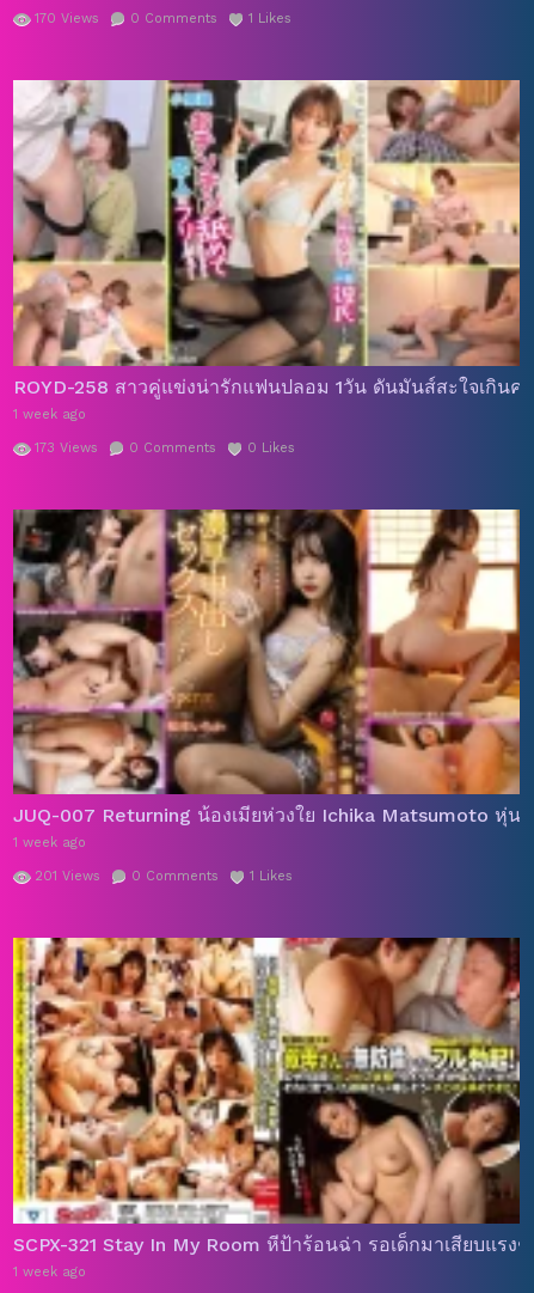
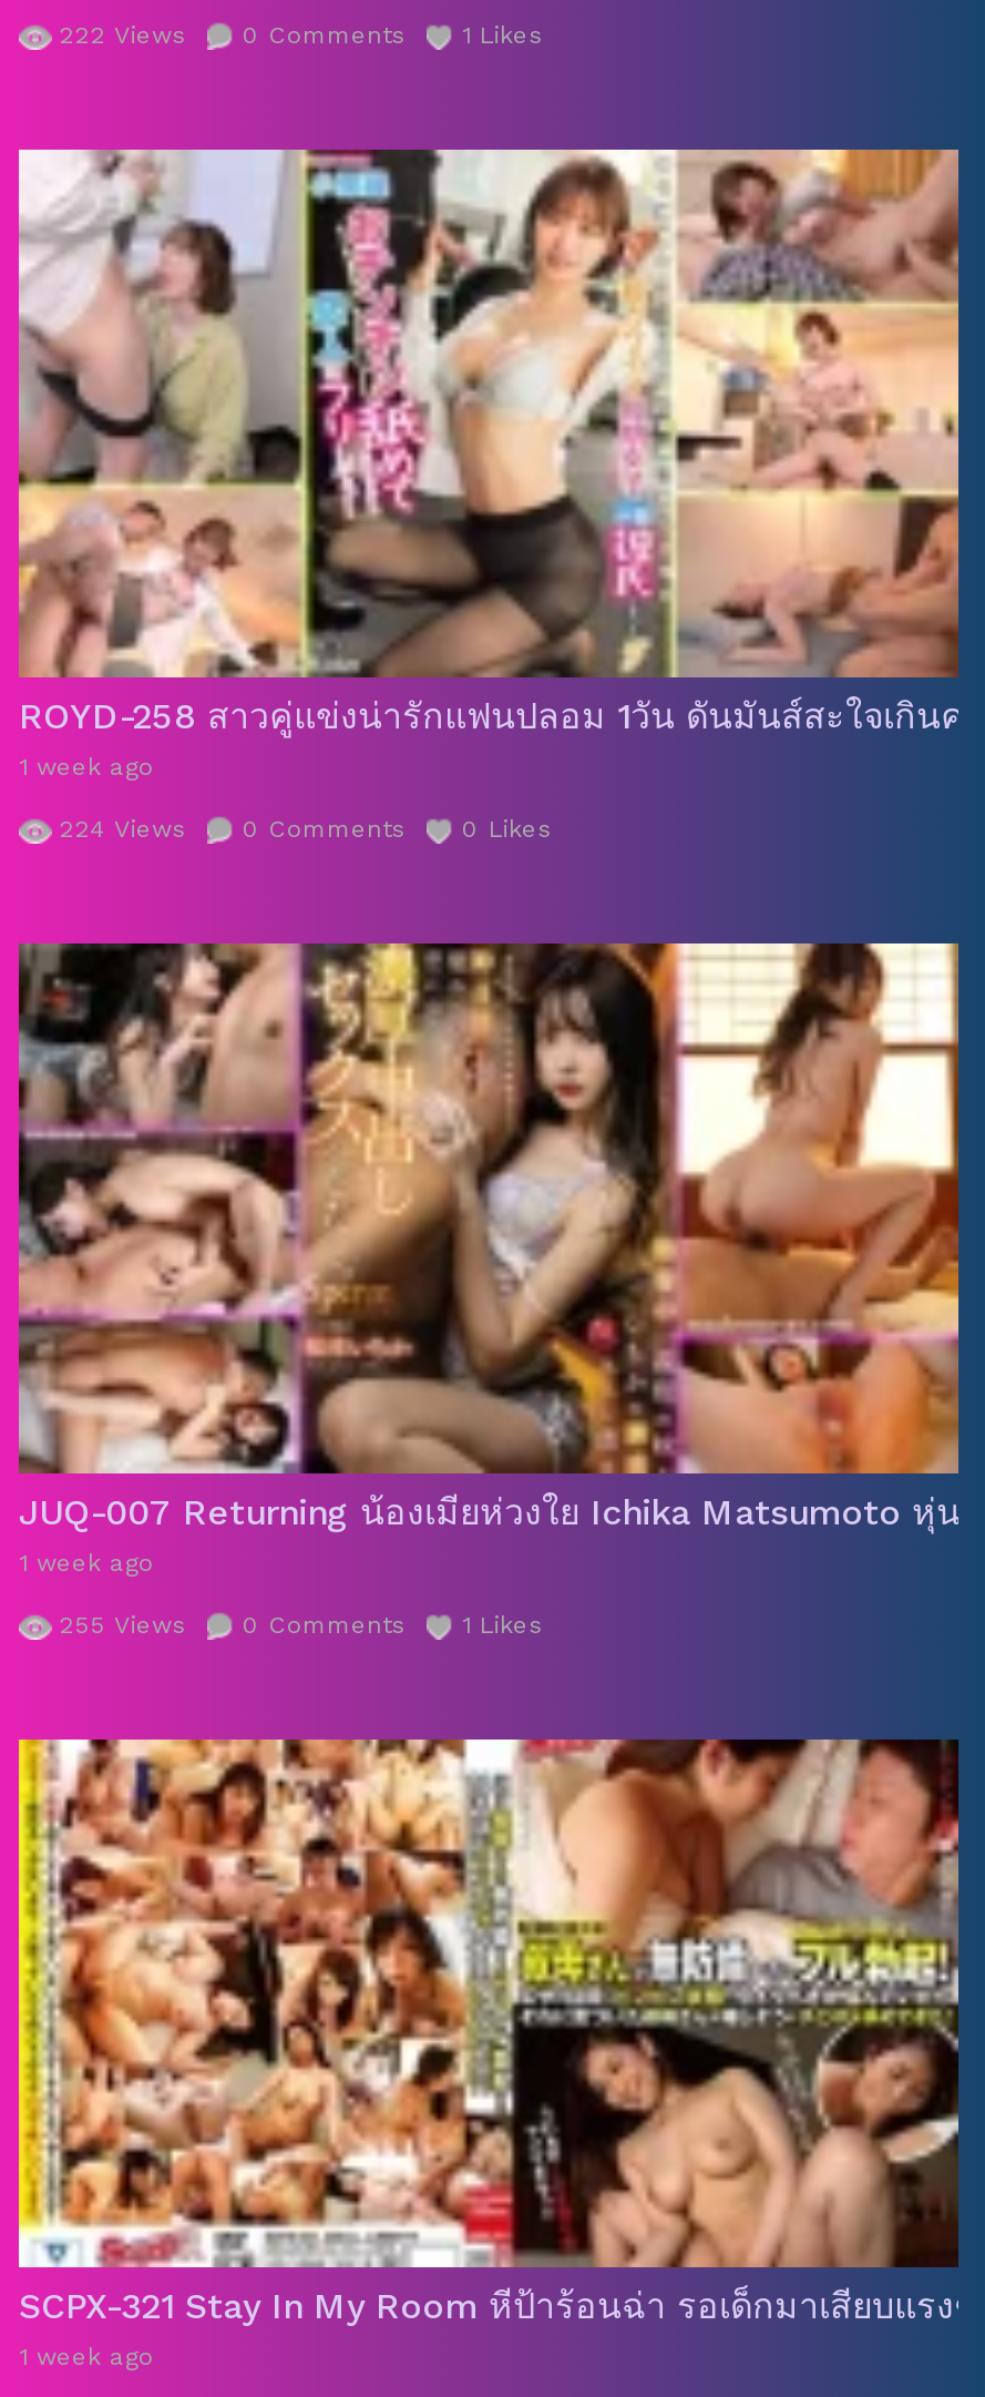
- 170 Views 0 Comments 1 Likes
+ 222 Views 0 Comments 1 Likes

- 173 Views 0 Comments 0 Likes
+ 224 Views 0 Comments 0 Likes

- 201 Views 0 Comments 1 Likes
+ 255 Views 0 Comments 1 Likes
